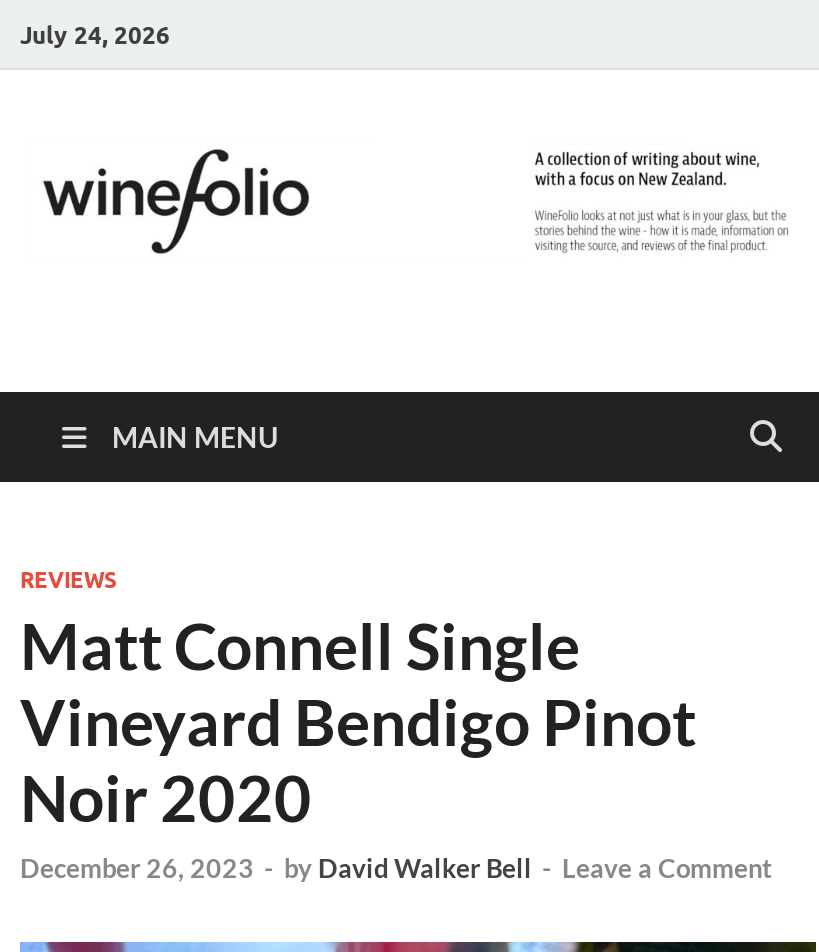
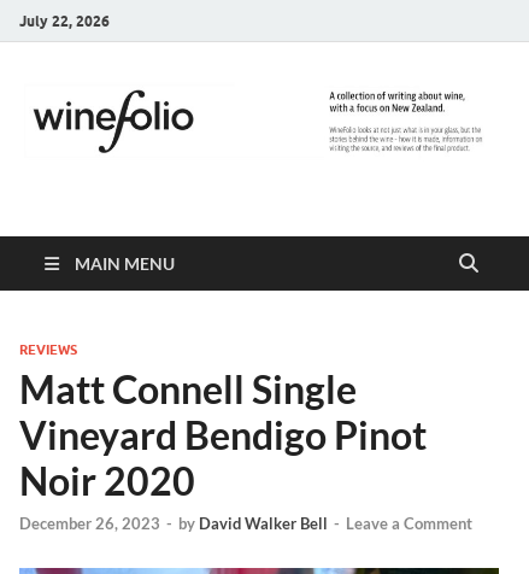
- July 24, 2026
+ July 22, 2026
